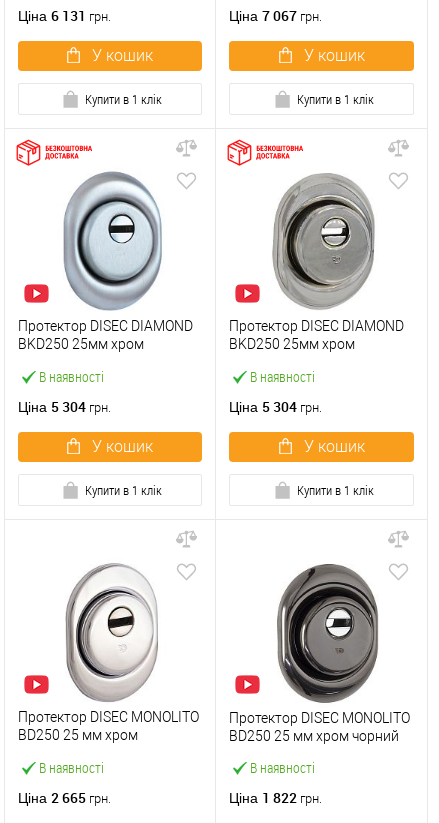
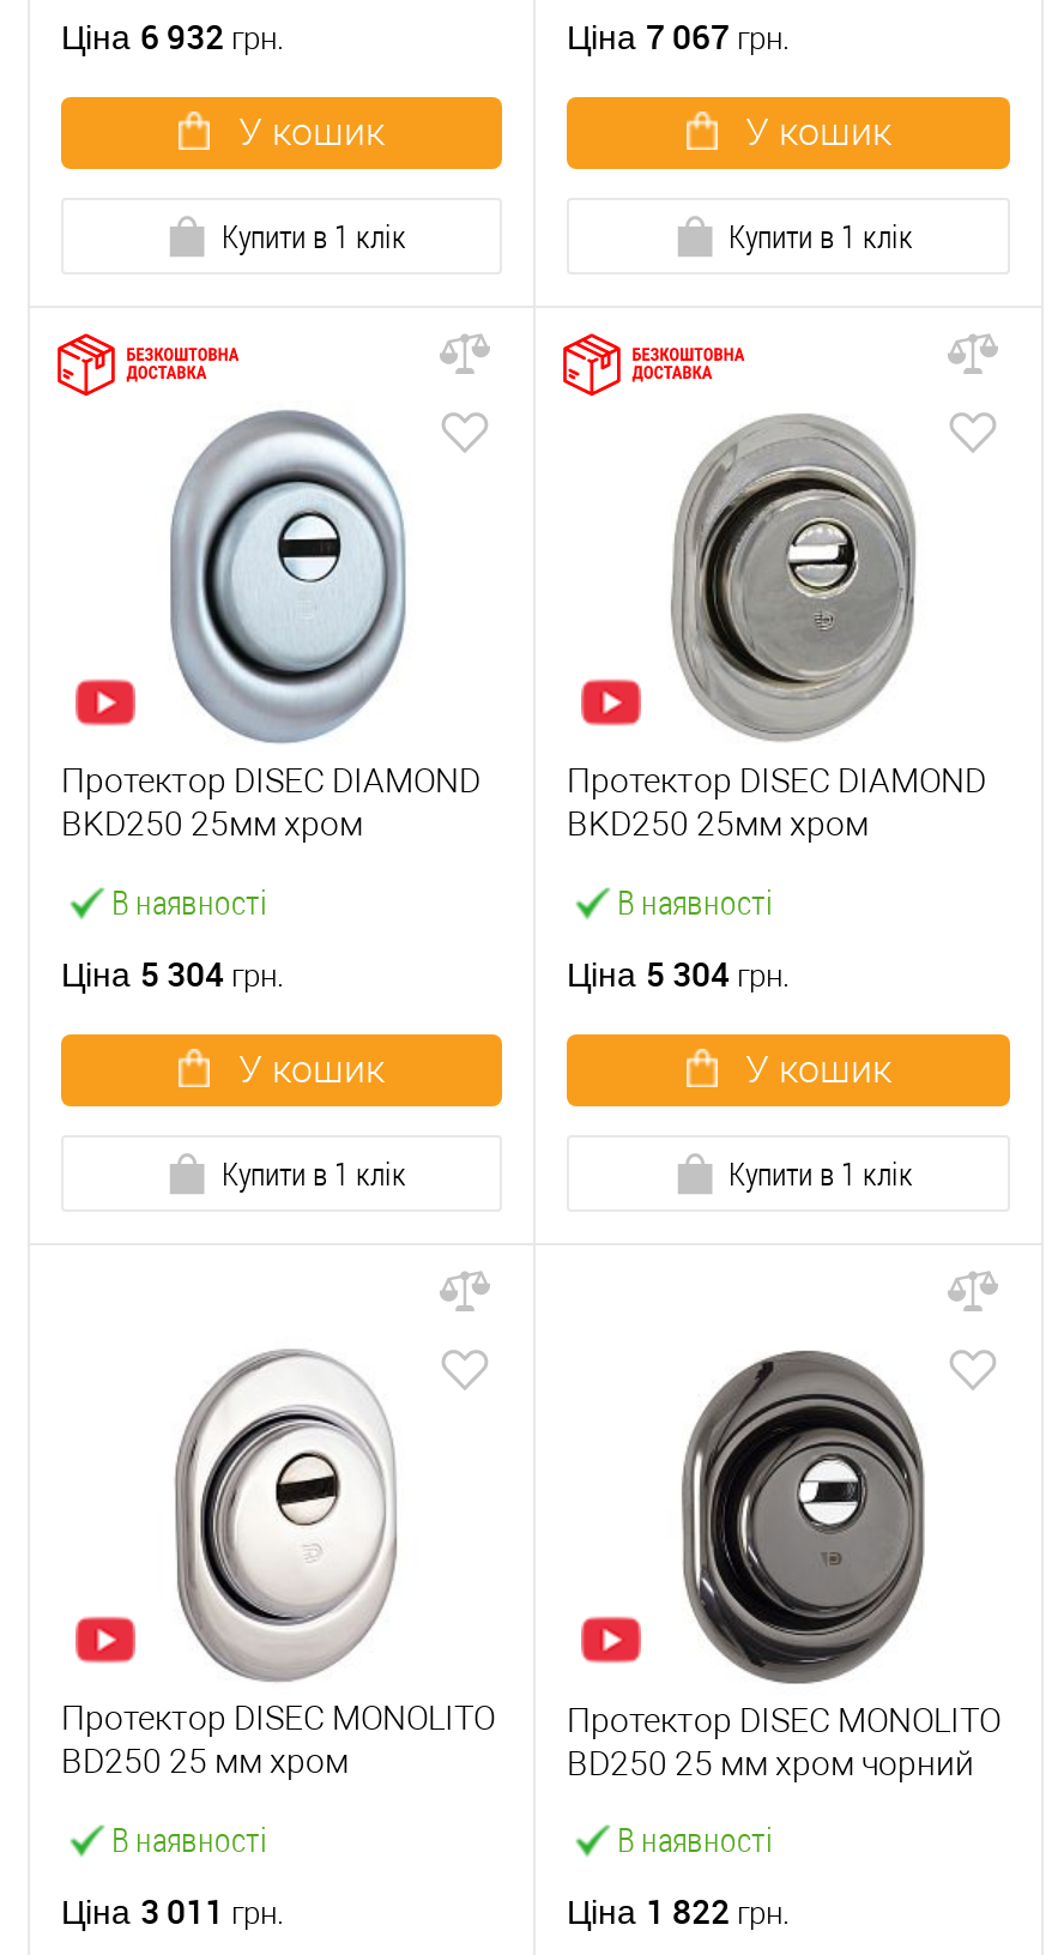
- Ціна 6 131 грн.
+ Ціна 6 932 грн.

- Ціна 2 665 грн.
+ Ціна 3 011 грн.
